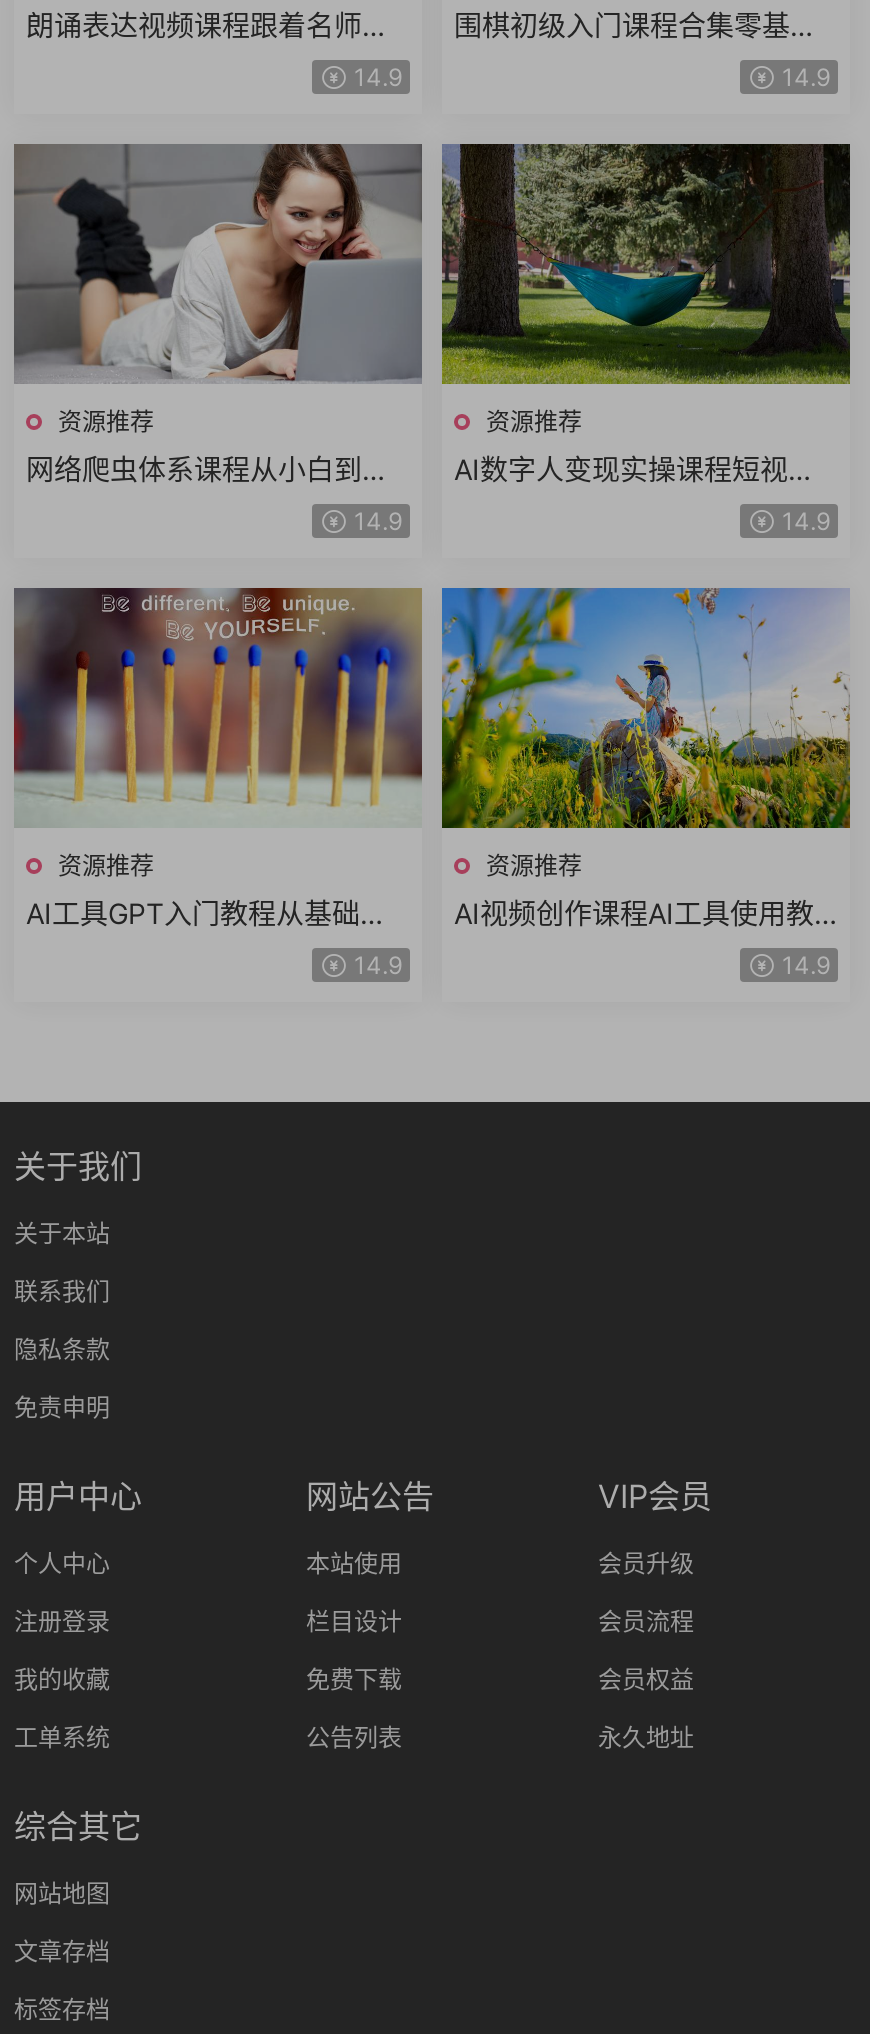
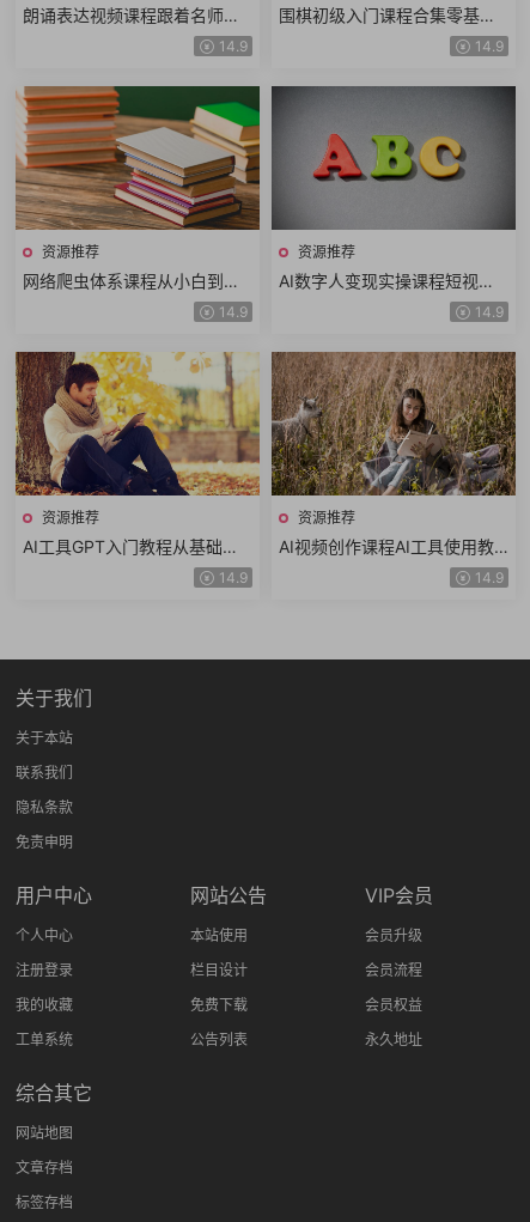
- [image]
+ [image]

- [image]
+ [image]

- [image]
+ [image]

- [image]
+ [image]
